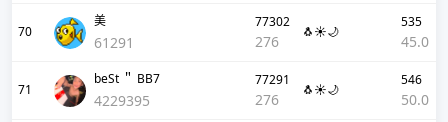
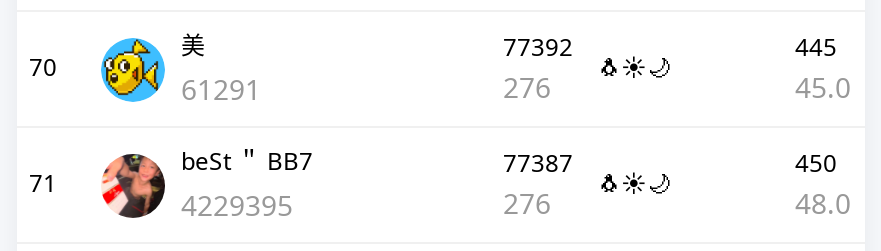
- 77302
+ 77392

- 535
+ 445

- 77291
+ 77387

- 546
+ 450

- 50.0
+ 48.0
